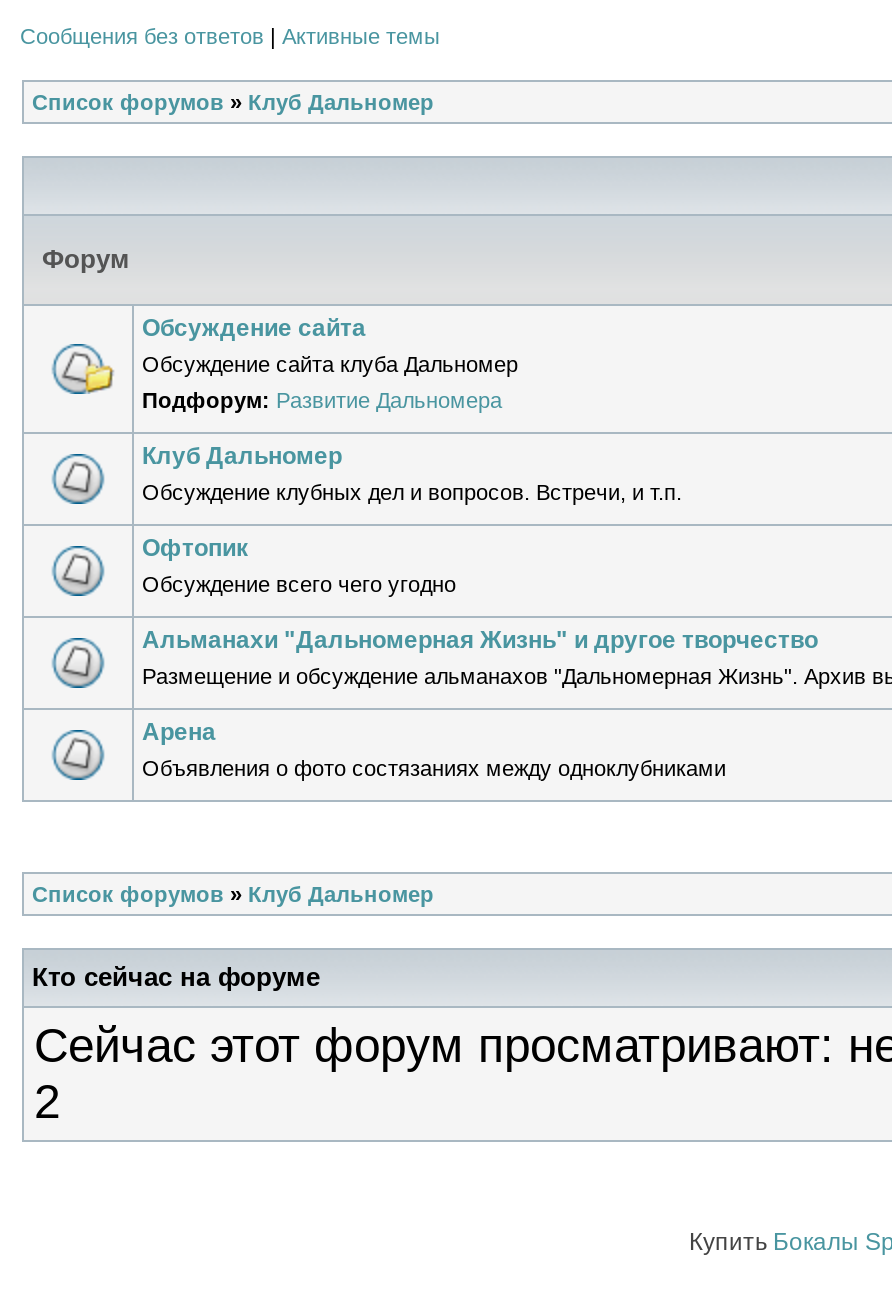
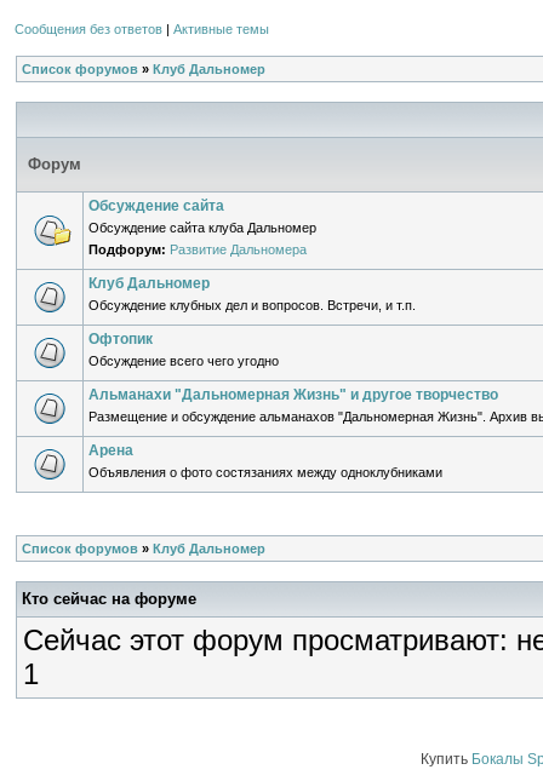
- 2
+ 1
